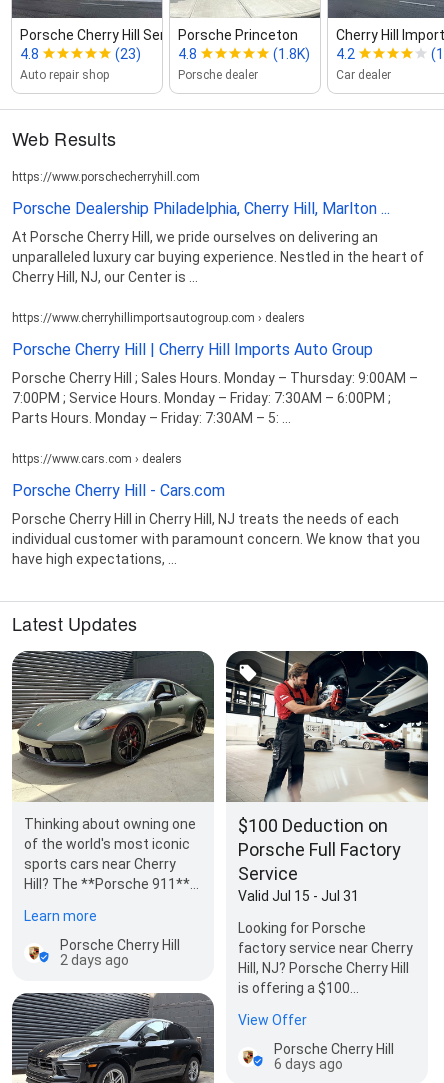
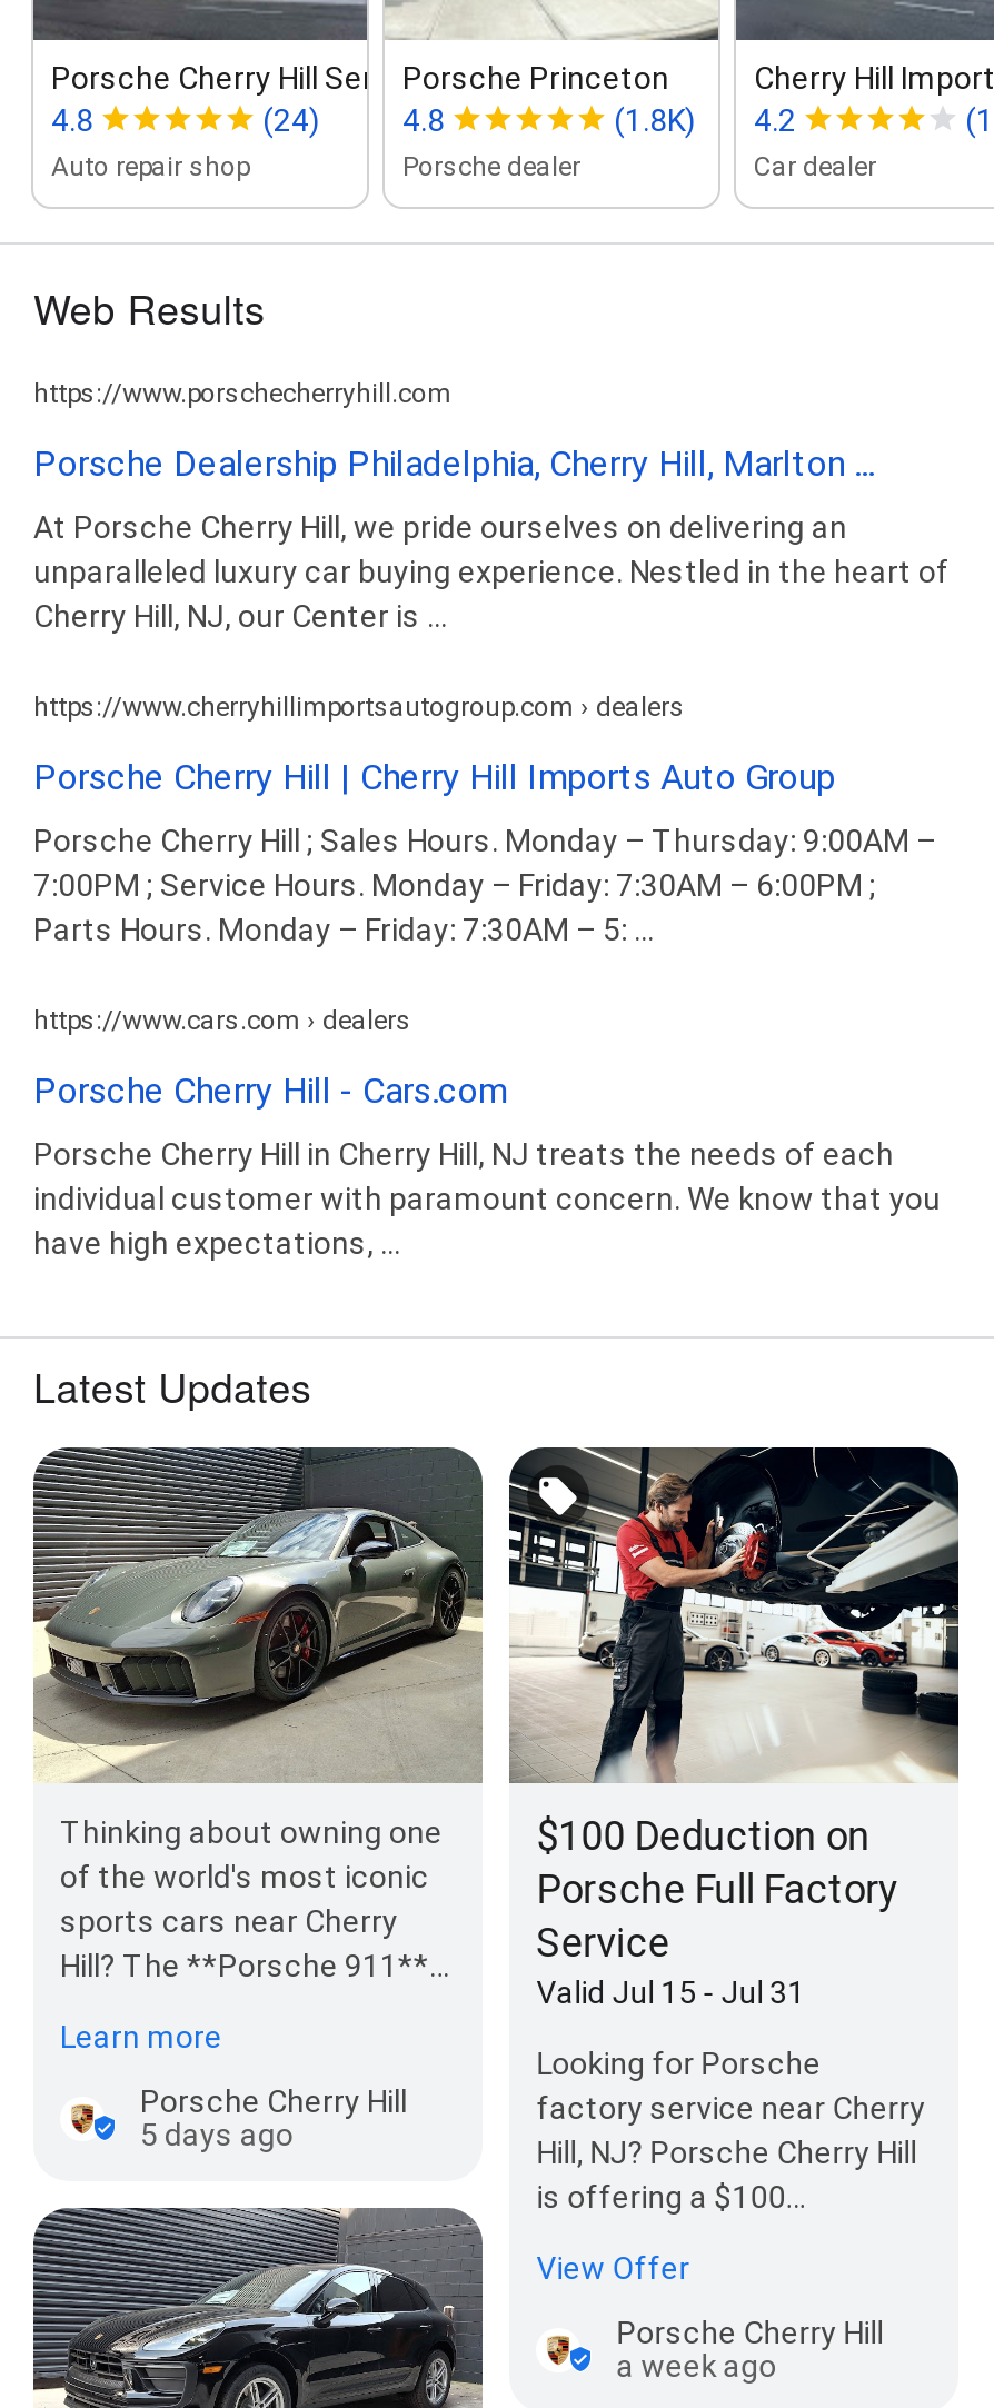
- (23)
+ (24)

- 2 days ago
+ 5 days ago

- 6 days ago
+ a week ago
